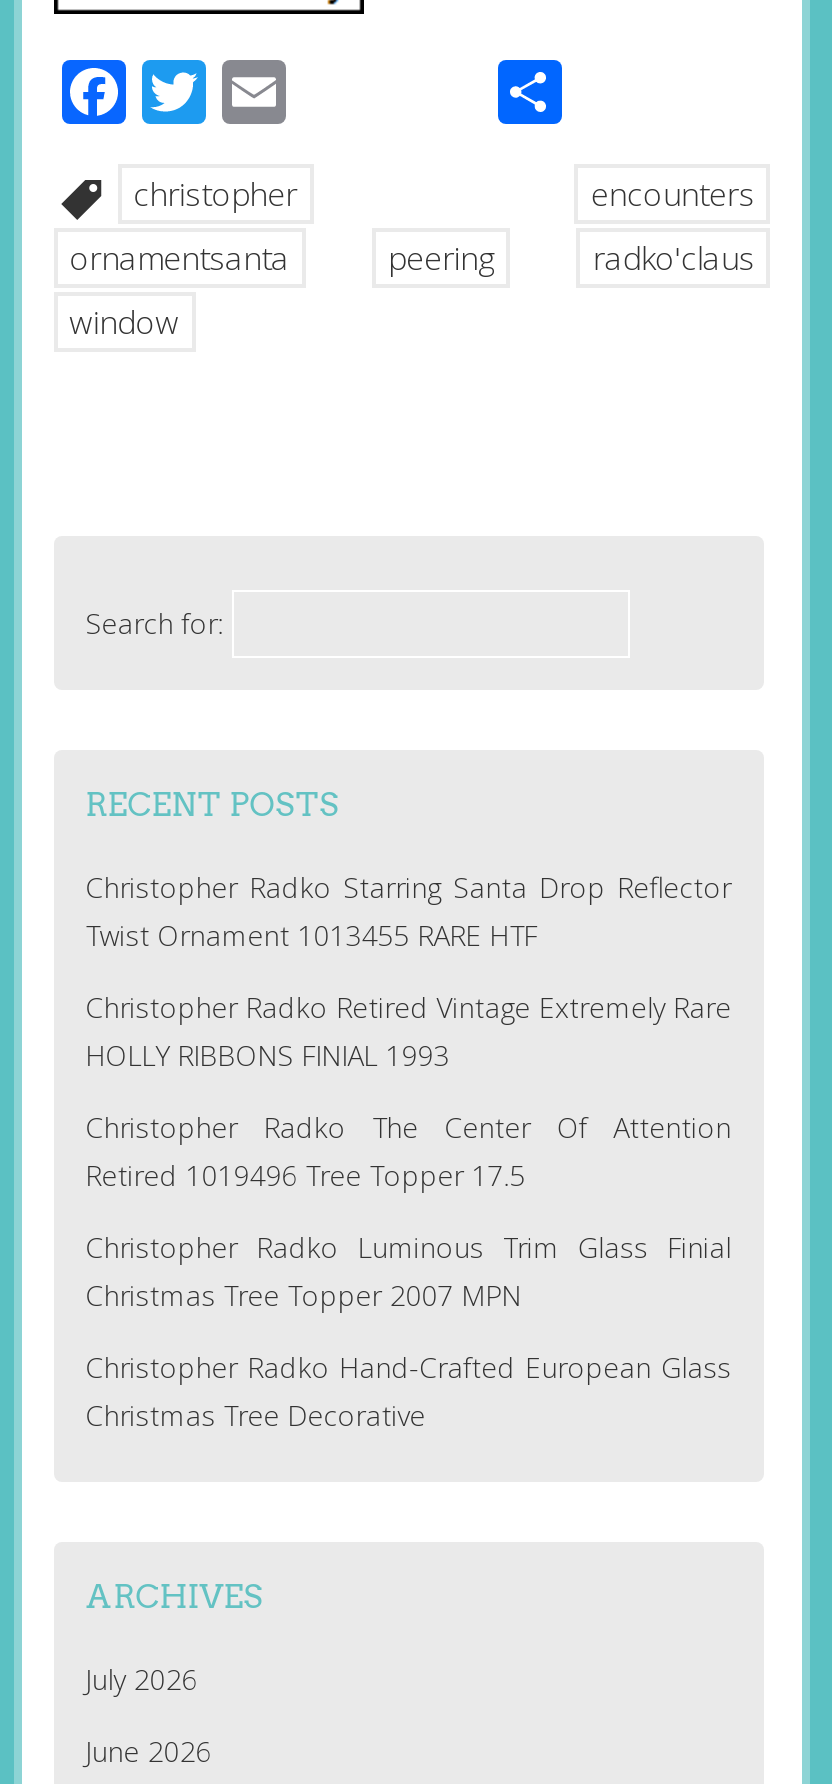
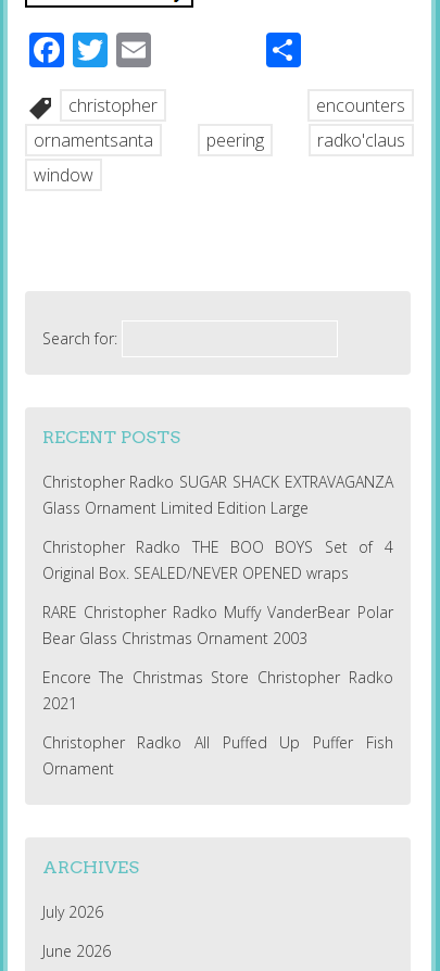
- Christopher Radko Starring Santa Drop Reflector
- Twist Ornament 1013455 RARE HTF
+ Christopher Radko SUGAR SHACK EXTRAVAGANZA
+ Glass Ornament Limited Edition Large

- Christopher Radko Retired Vintage Extremely Rare
- HOLLY RIBBONS FINIAL 1993
+ Christopher Radko THE BOO BOYS Set of 4
+ Original Box. SEALED/NEVER OPENED wraps

- Christopher Radko The Center Of Attention
- Retired 1019496 Tree Topper 17.5
+ RARE Christopher Radko Muffy VanderBear Polar
+ Bear Glass Christmas Ornament 2003

- Christopher Radko Luminous Trim Glass Finial
- Christmas Tree Topper 2007 MPN
+ Encore The Christmas Store Christopher Radko
+ 2021

- Christopher Radko Hand-Crafted European Glass
- Christmas Tree Decorative
+ Christopher Radko All Puffed Up Puffer Fish
+ Ornament
